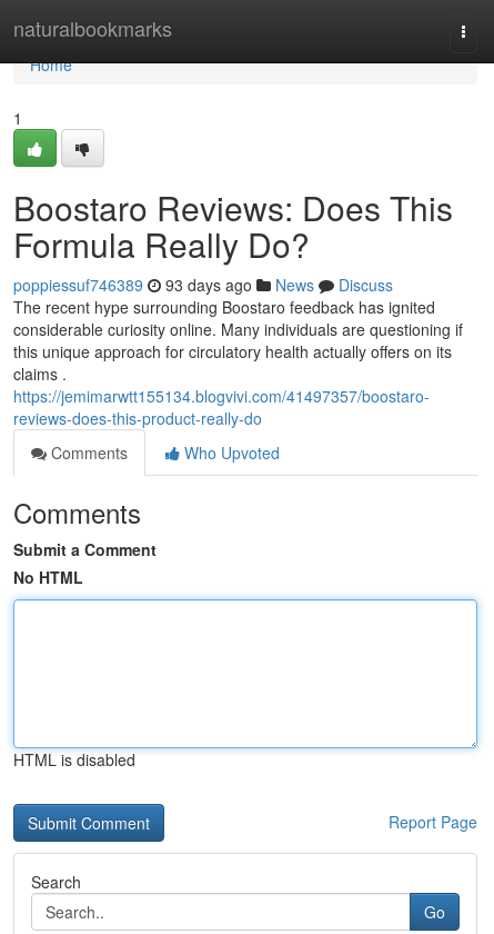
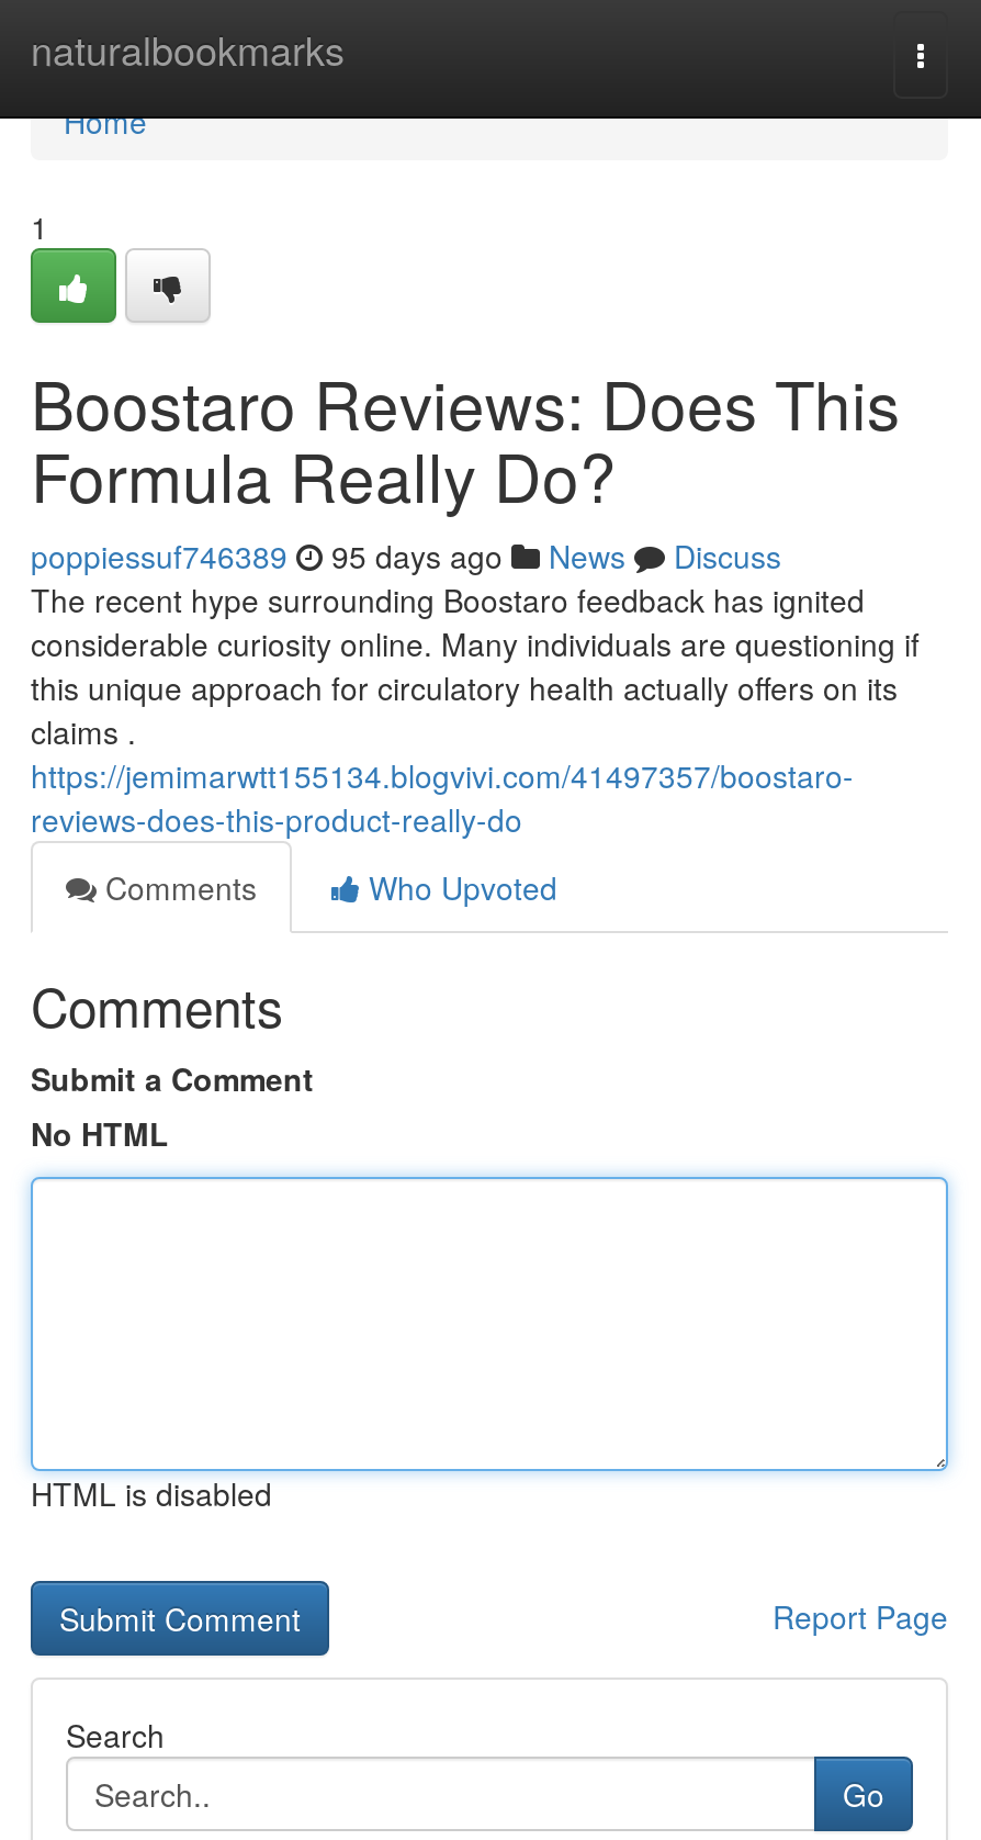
- poppiessuf746389 93 days ago News Discuss
+ poppiessuf746389 95 days ago News Discuss
